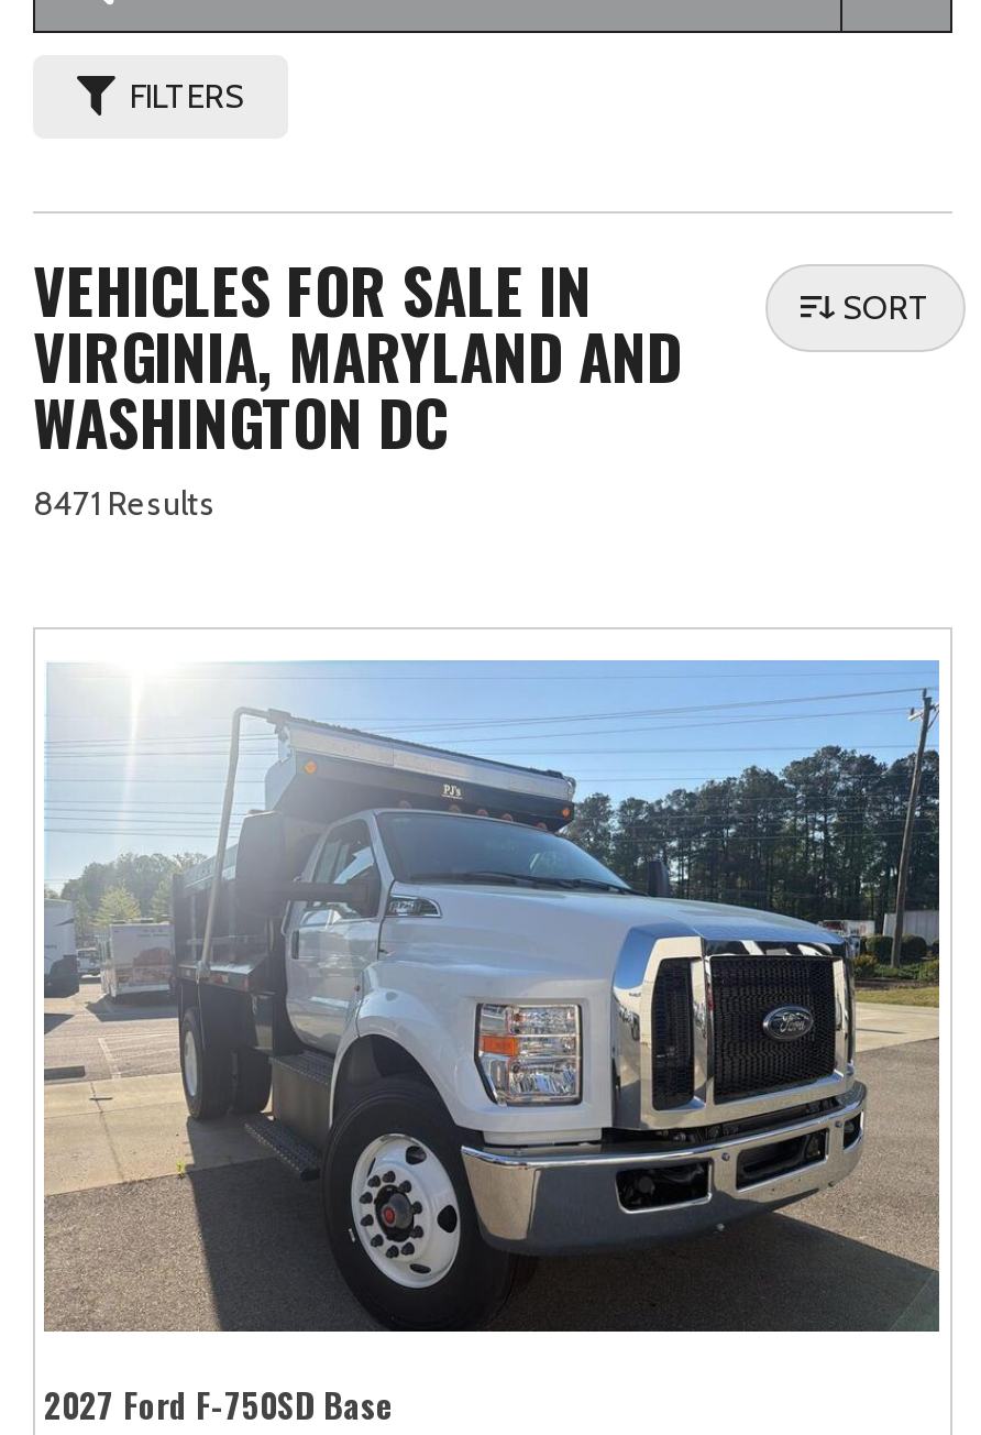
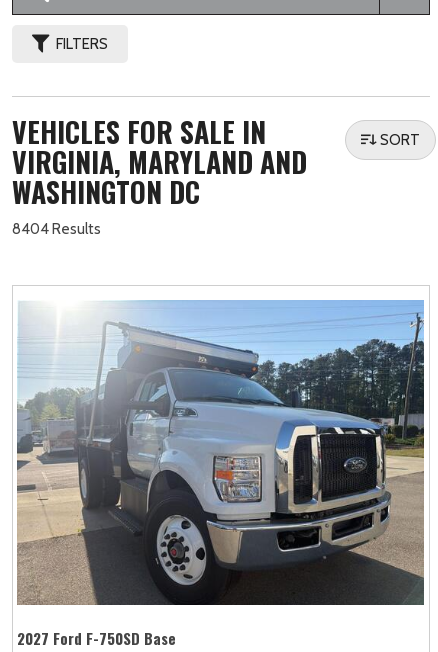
- 8471 Results
+ 8404 Results
